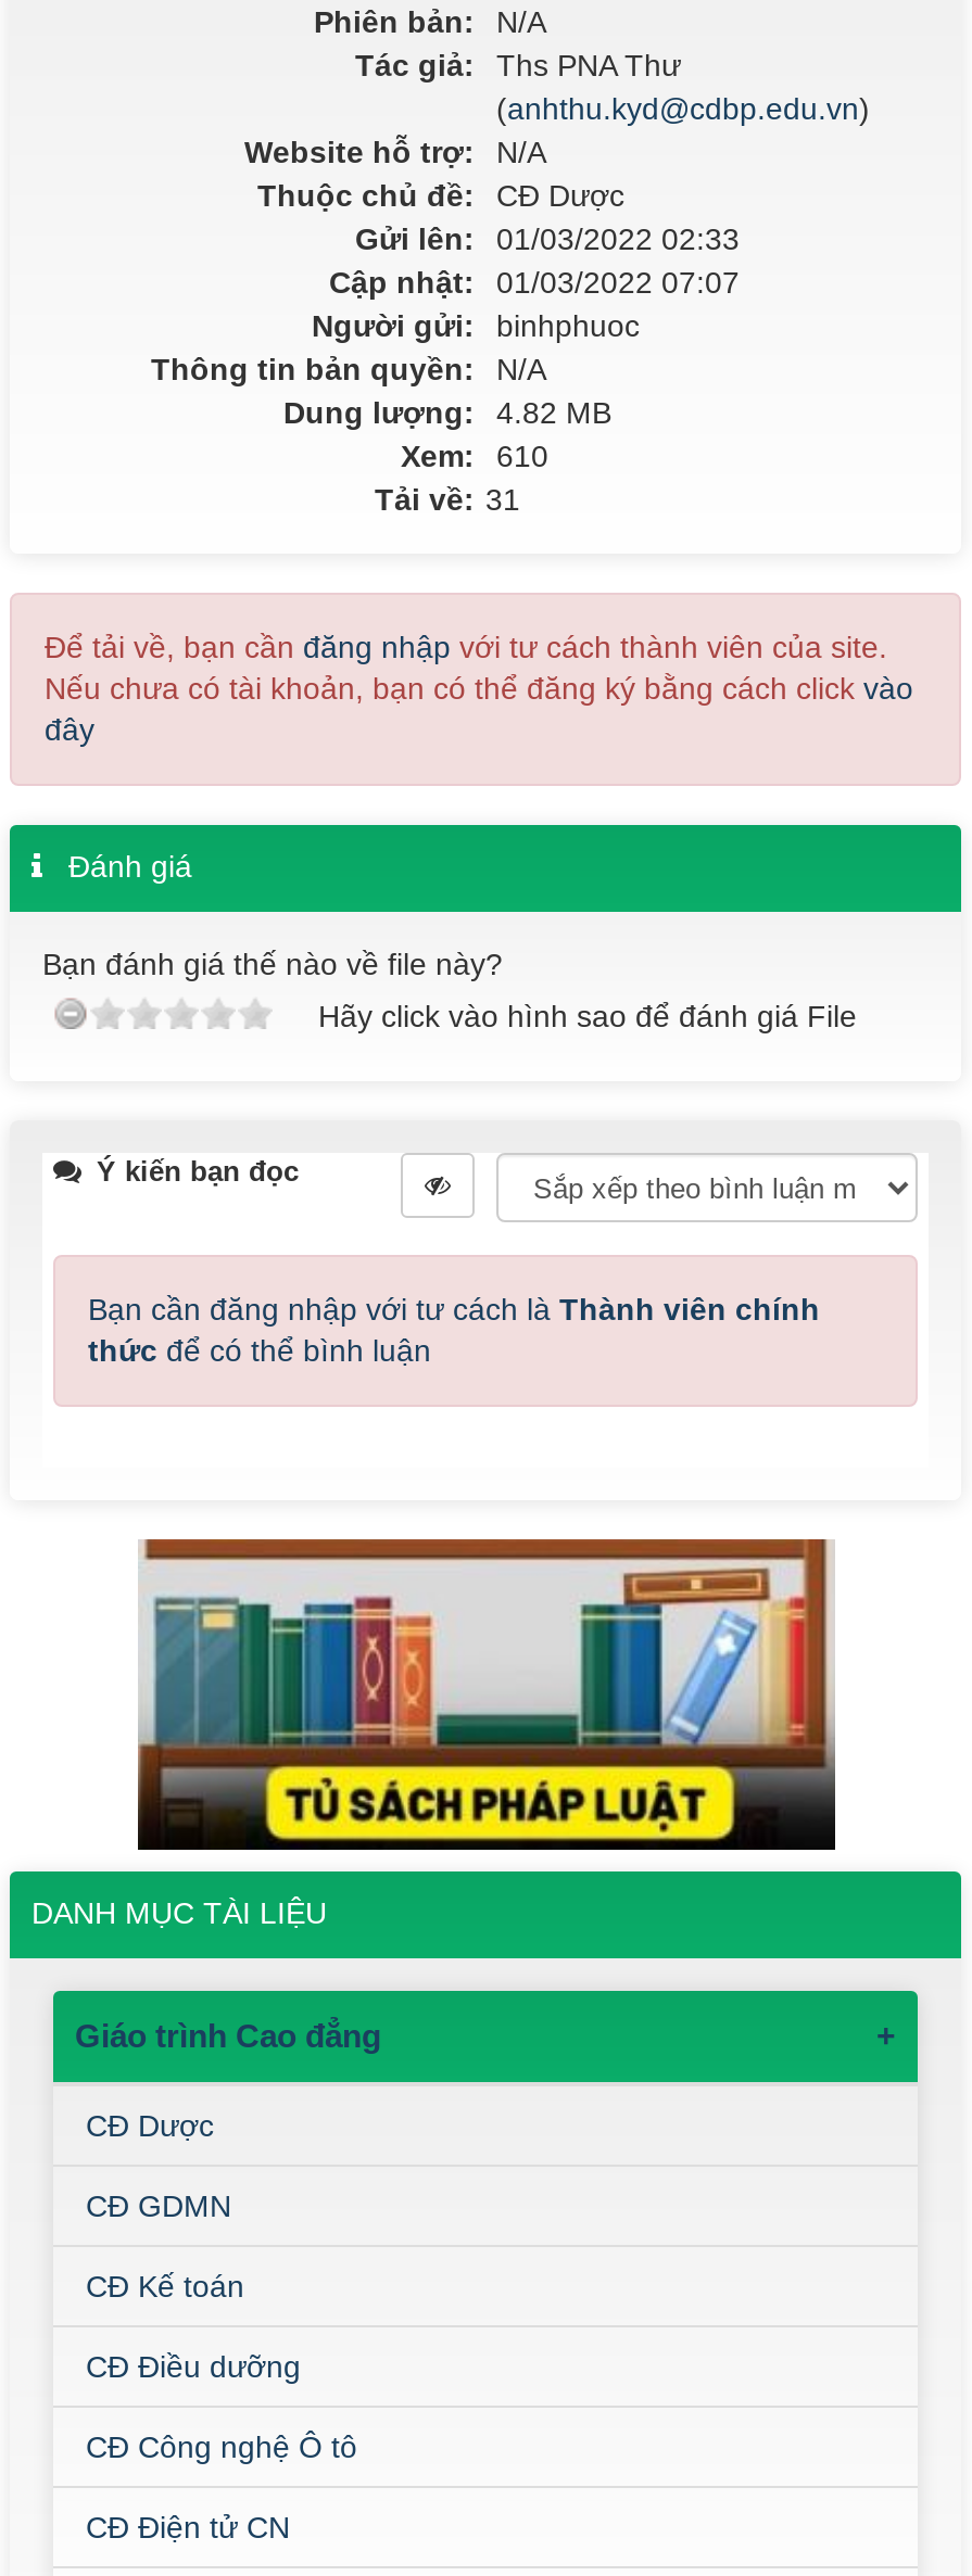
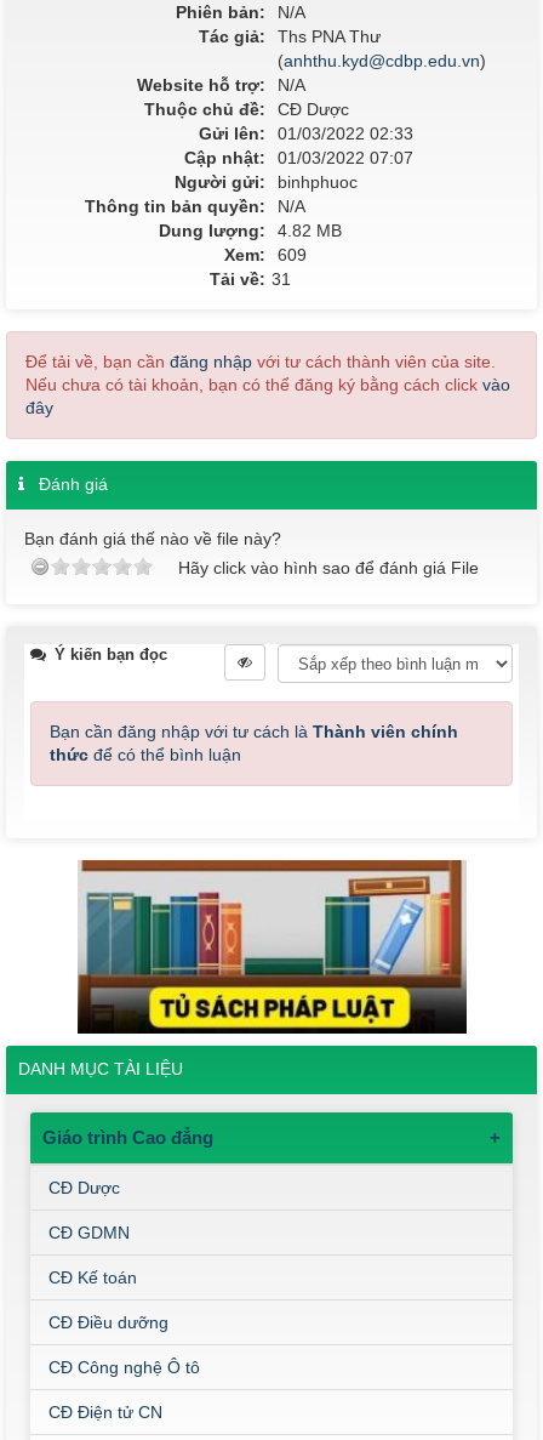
- Xem: 610
+ Xem: 609
